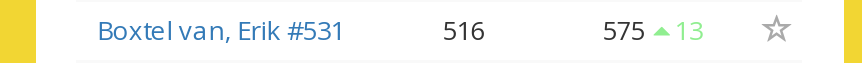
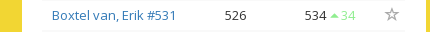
- 516
+ 526

- 575
+ 534

- 13
+ 34
